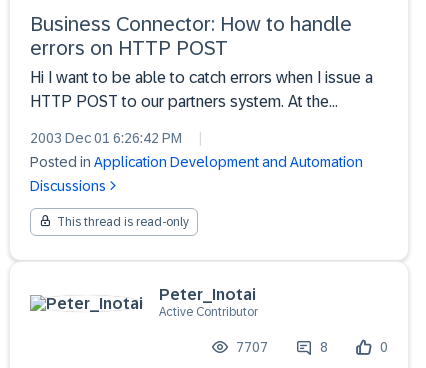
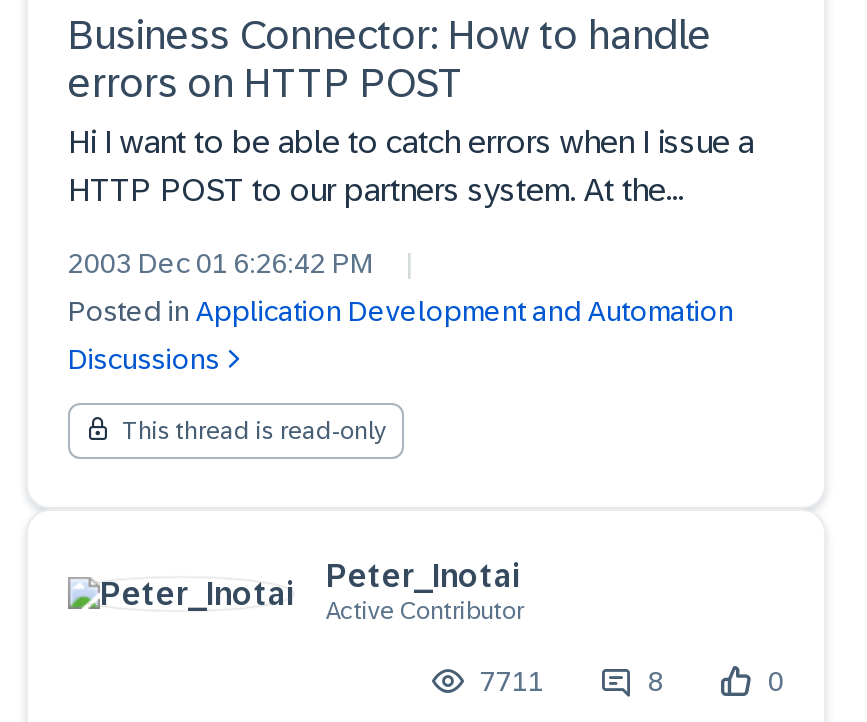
- 7707
+ 7711
